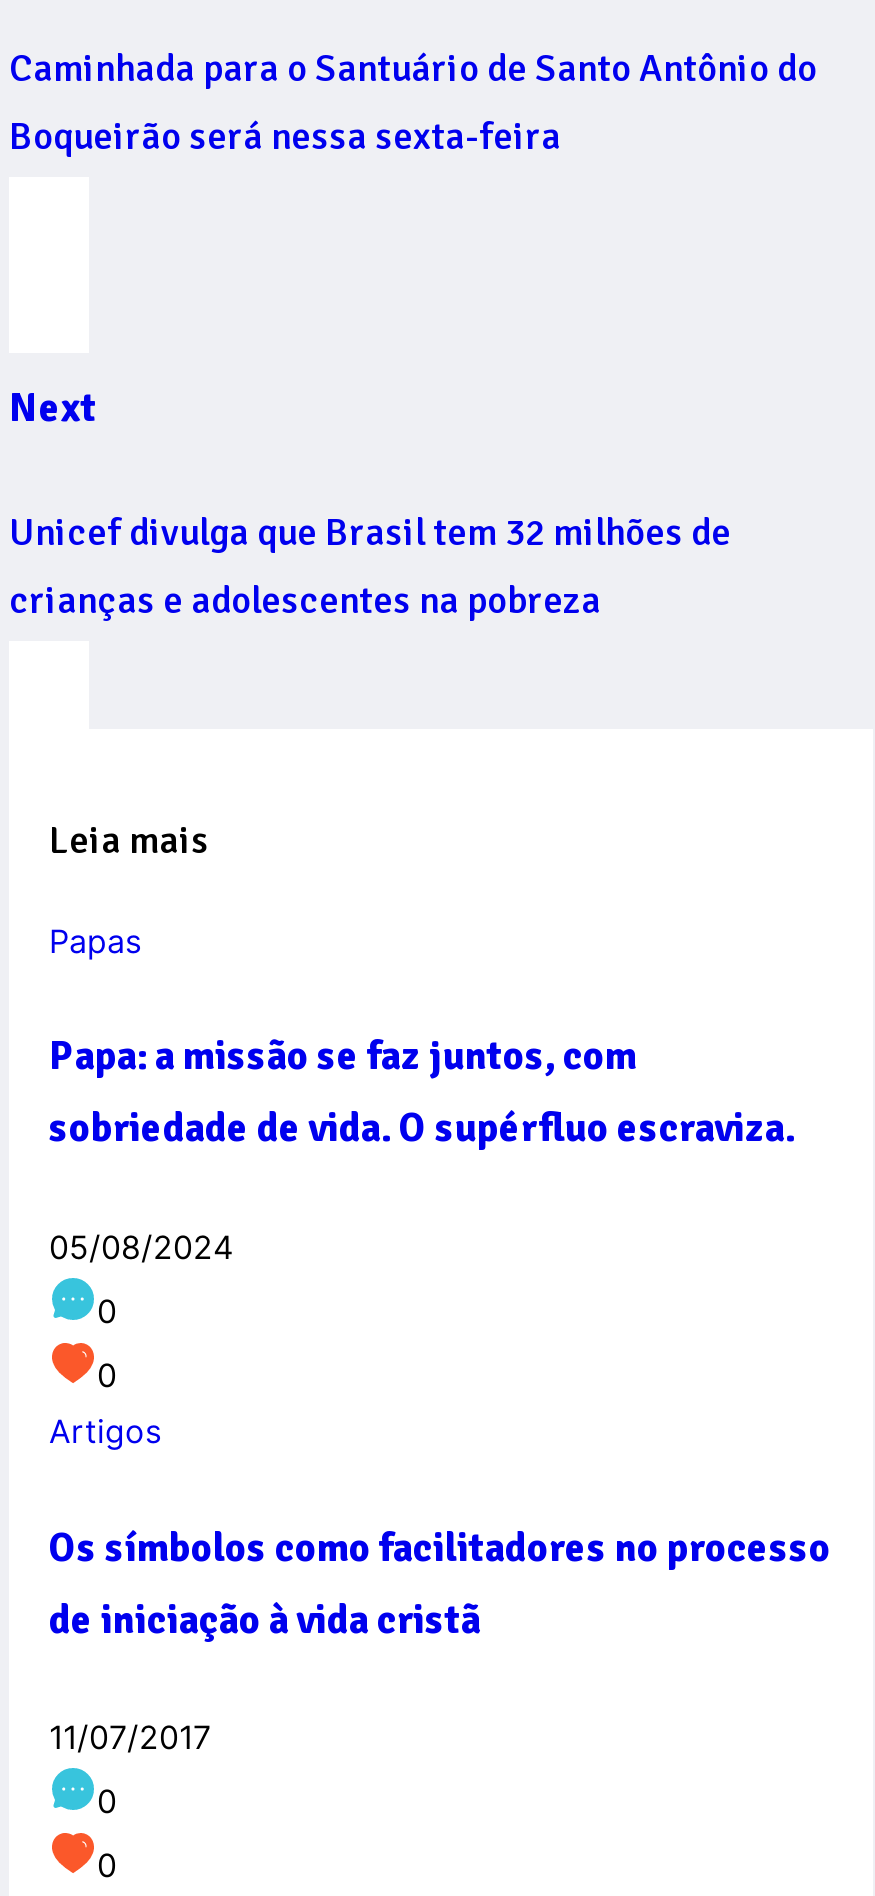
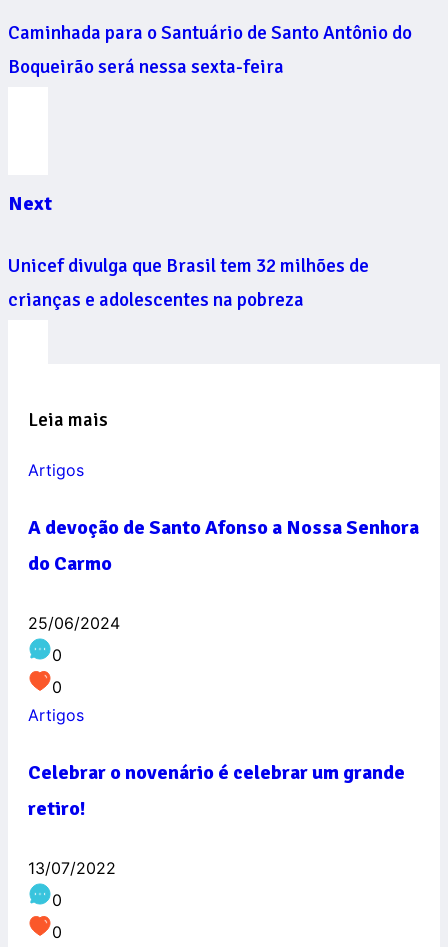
- Papas
+ Artigos

- Papa: a missão se faz juntos, com
- sobriedade de vida. O supérfluo escraviza.
+ A devoção de Santo Afonso a Nossa Senhora
+ do Carmo

- 05/08/2024
+ 25/06/2024

- Os símbolos como facilitadores no processo
- de iniciação à vida cristã
+ Celebrar o novenário é celebrar um grande
+ retiro!

- 11/07/2017
+ 13/07/2022
